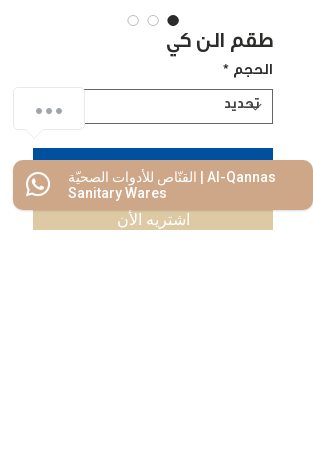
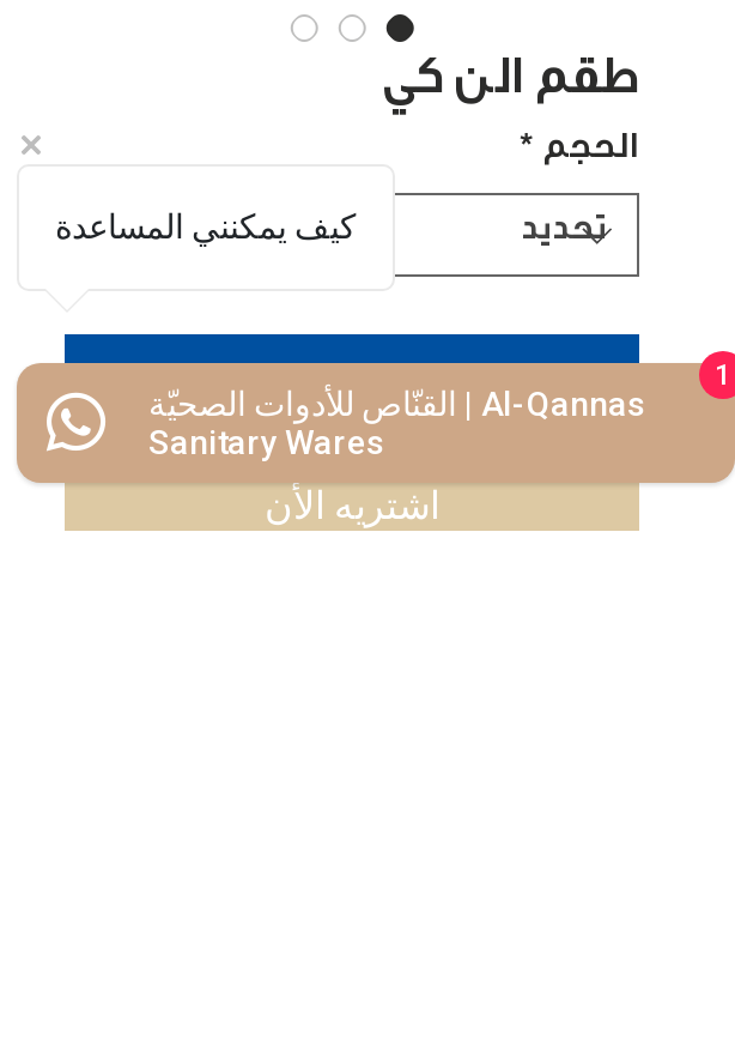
+ كيف يمكنني المساعدة

+ 1
